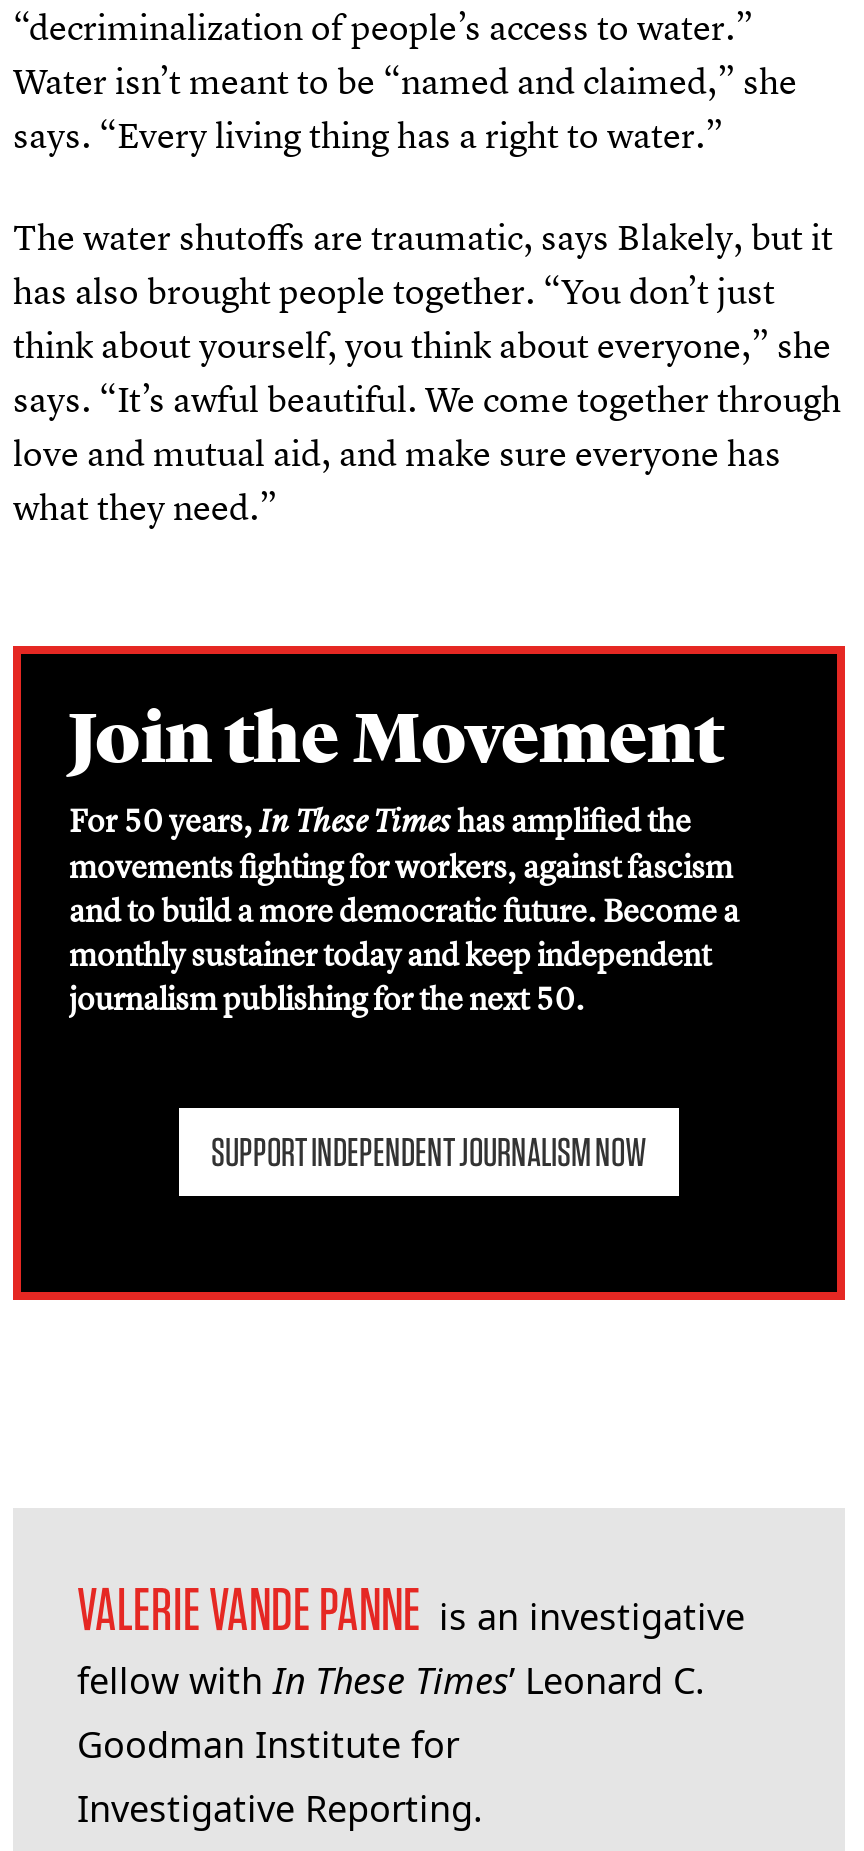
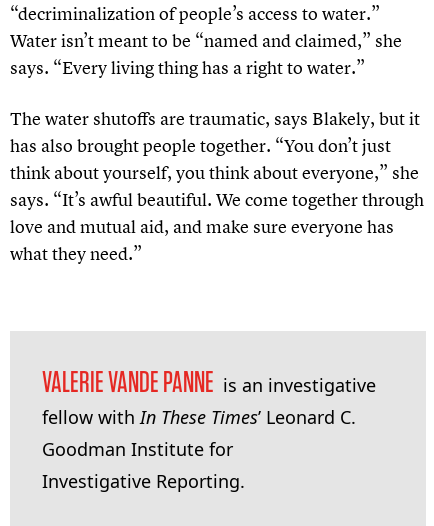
- [image]
- Join the Movement
- For 50 years,In These Timeshas amplified the
- movements fighting for workers, against fascism
- and to build a more democratic future. Become a
- monthly sustainer today and keep independent
- journalism publishing for the next 50.
- SUPPORT INDEPENDENT JOURNALISM NOW
